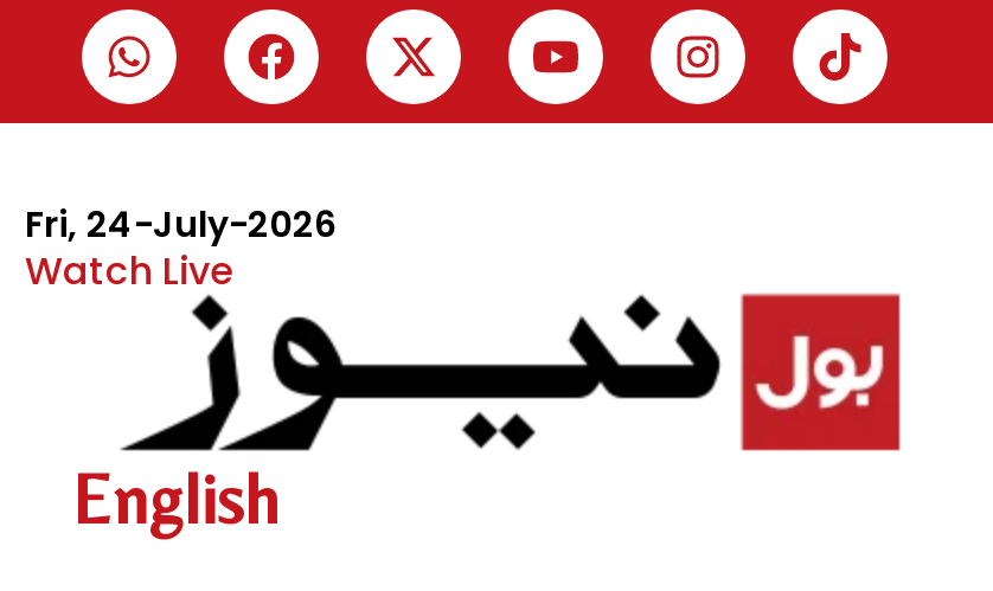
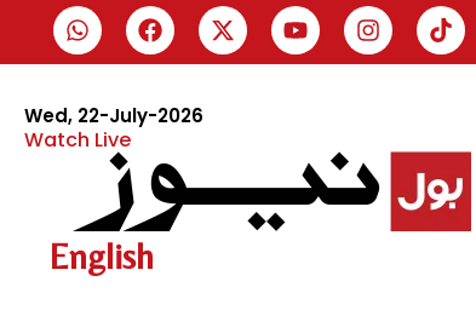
- Fri, 24-July-2026
+ Wed, 22-July-2026
